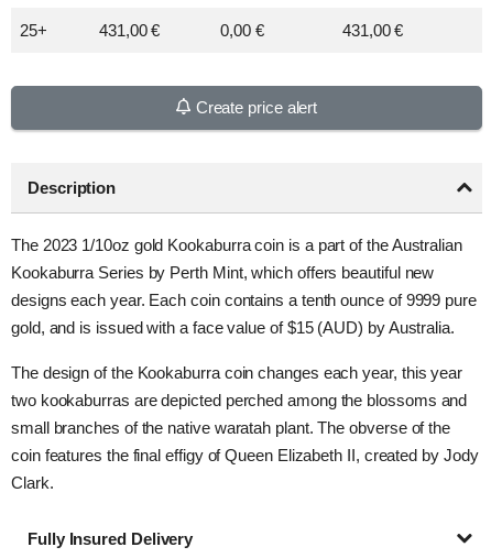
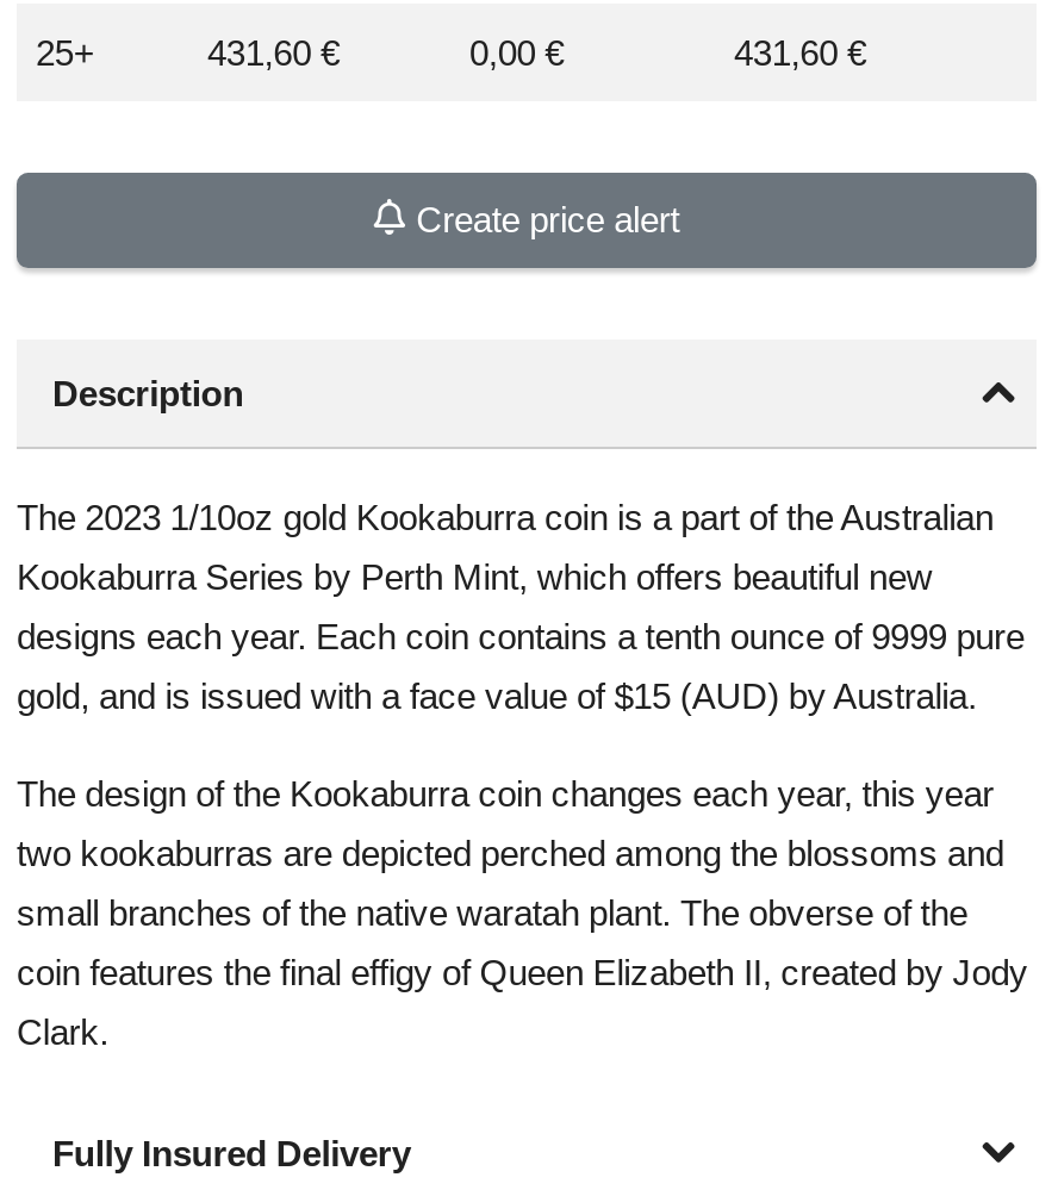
- 431,00 €
+ 431,60 €

- 431,00 €
+ 431,60 €
